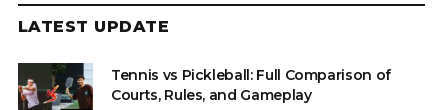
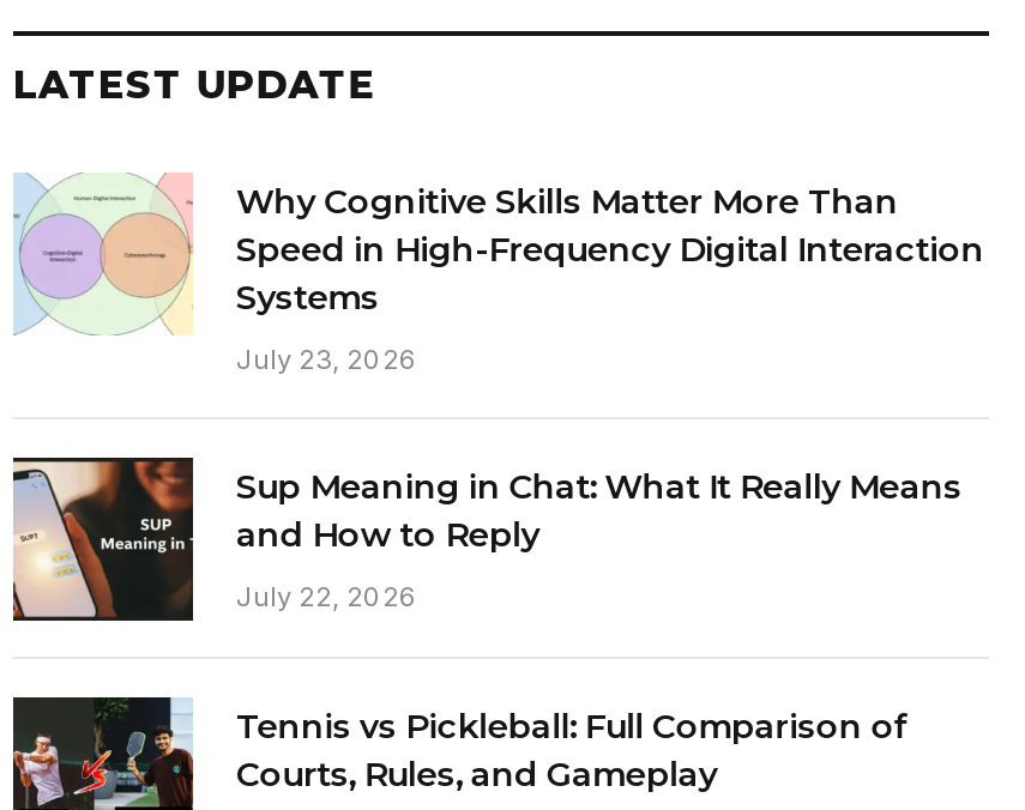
+ [image]

+ [image]
+ Why Cognitive Skills Matter More Than
+ Speed in High-Frequency Digital Interaction
+ Systems
+ July 23, 2026
+ Sup Meaning in Chat: What It Really Means
+ and How to Reply
+ July 22, 2026
